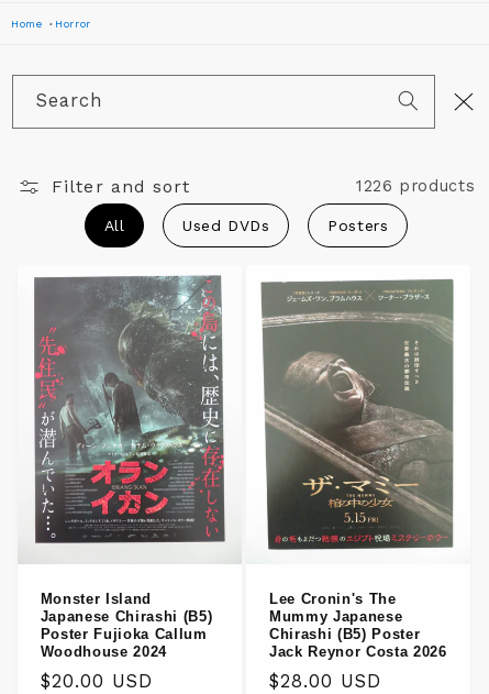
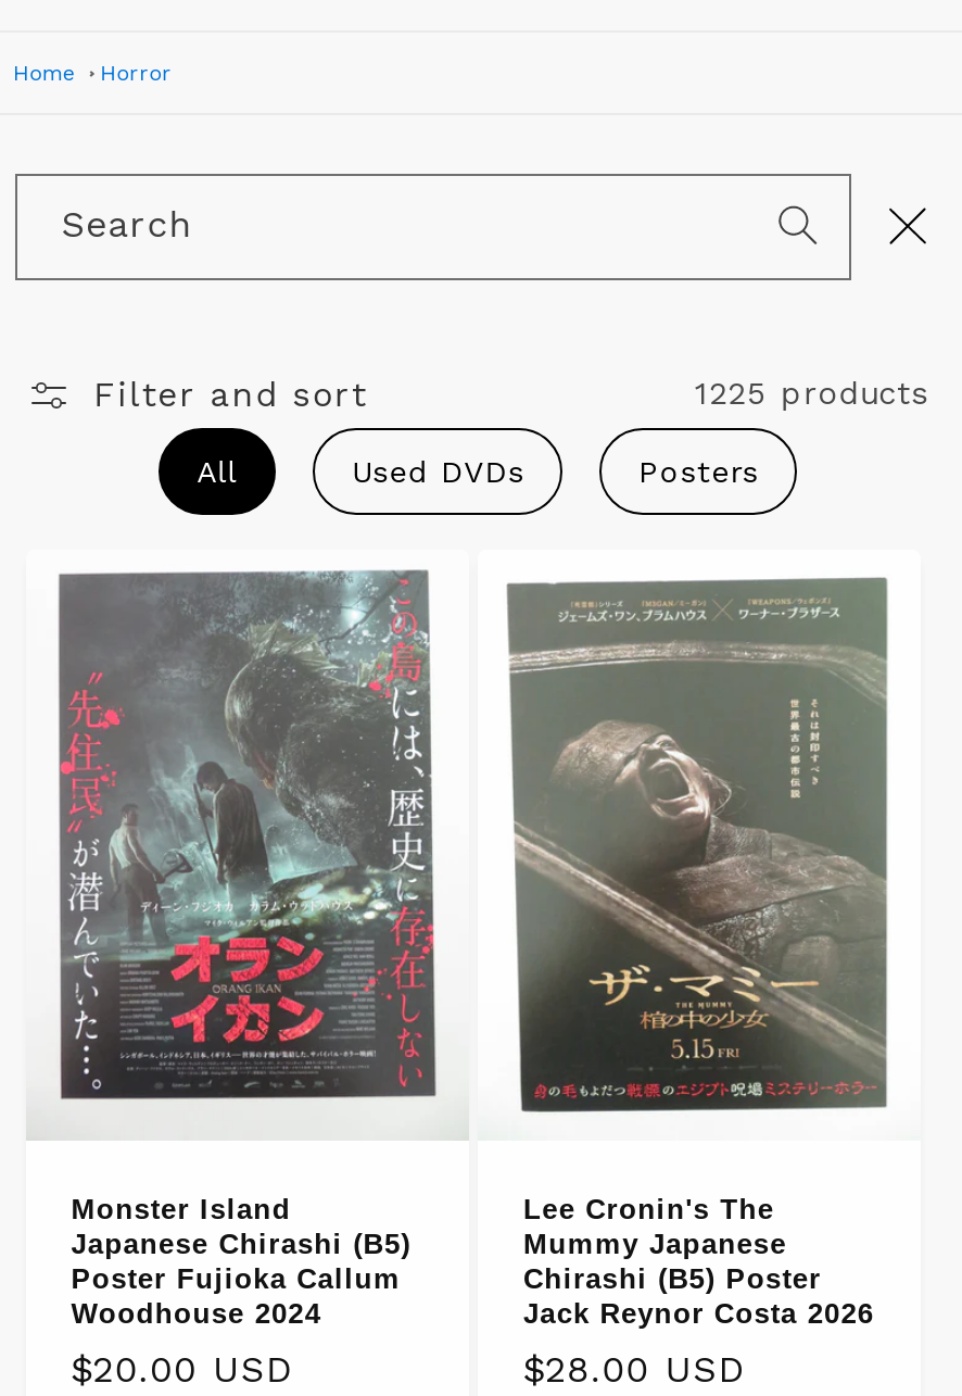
- 1226 products
+ 1225 products
